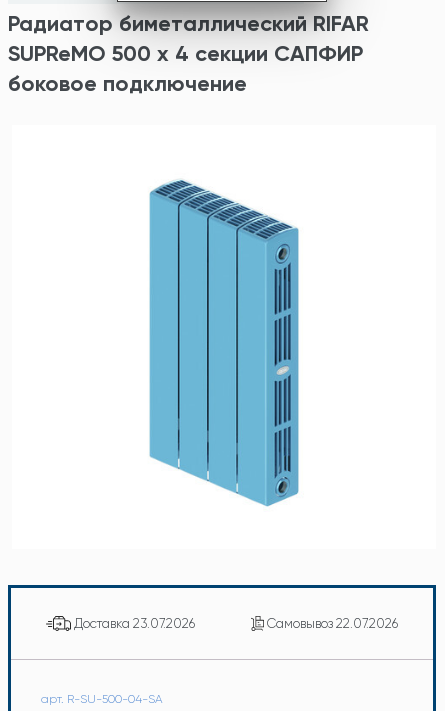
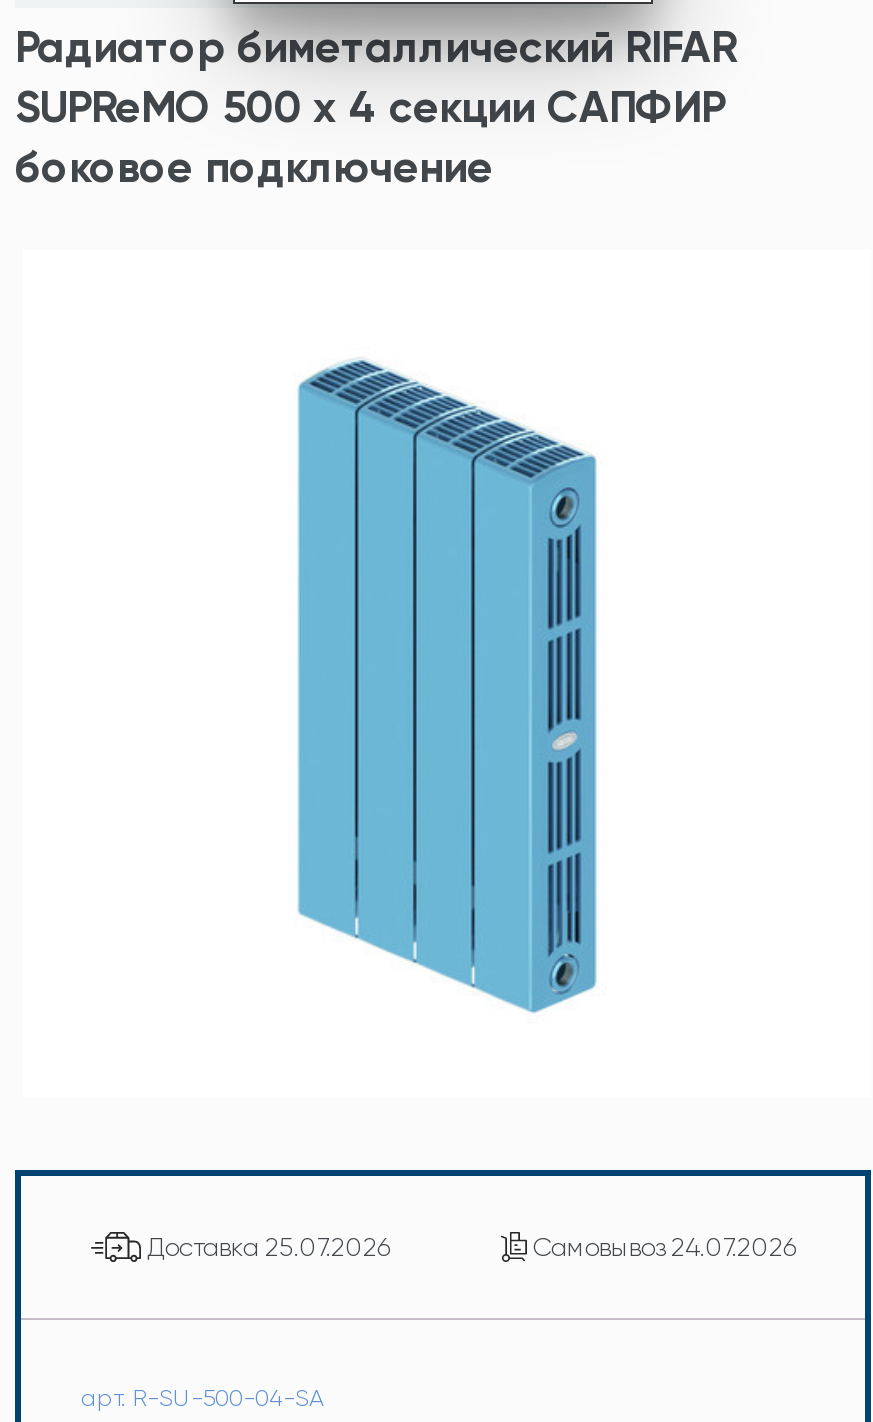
- Доставка 23.07.2026
+ Доставка 25.07.2026

- Самовывоз 22.07.2026
+ Самовывоз 24.07.2026
